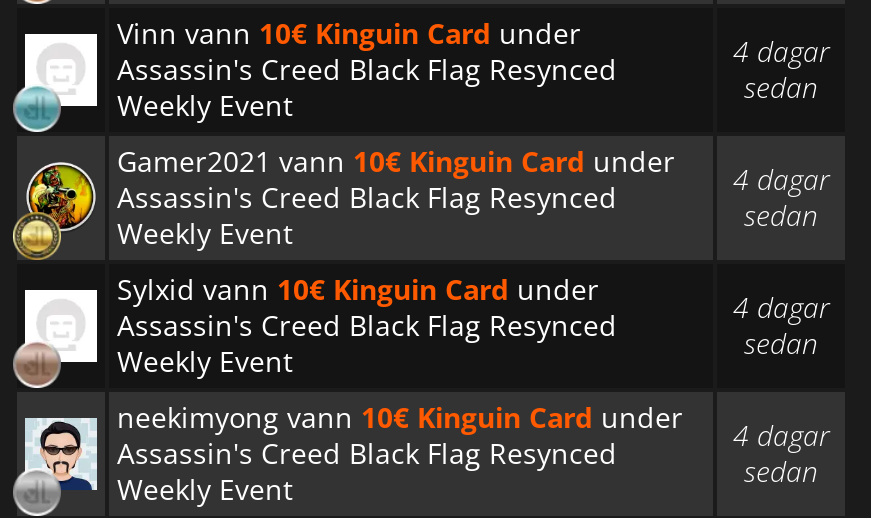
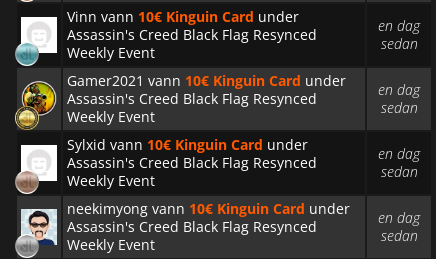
- 4 dagar
+ en dag

- 4 dagar
+ en dag

- 4 dagar
+ en dag

- 4 dagar
+ en dag
